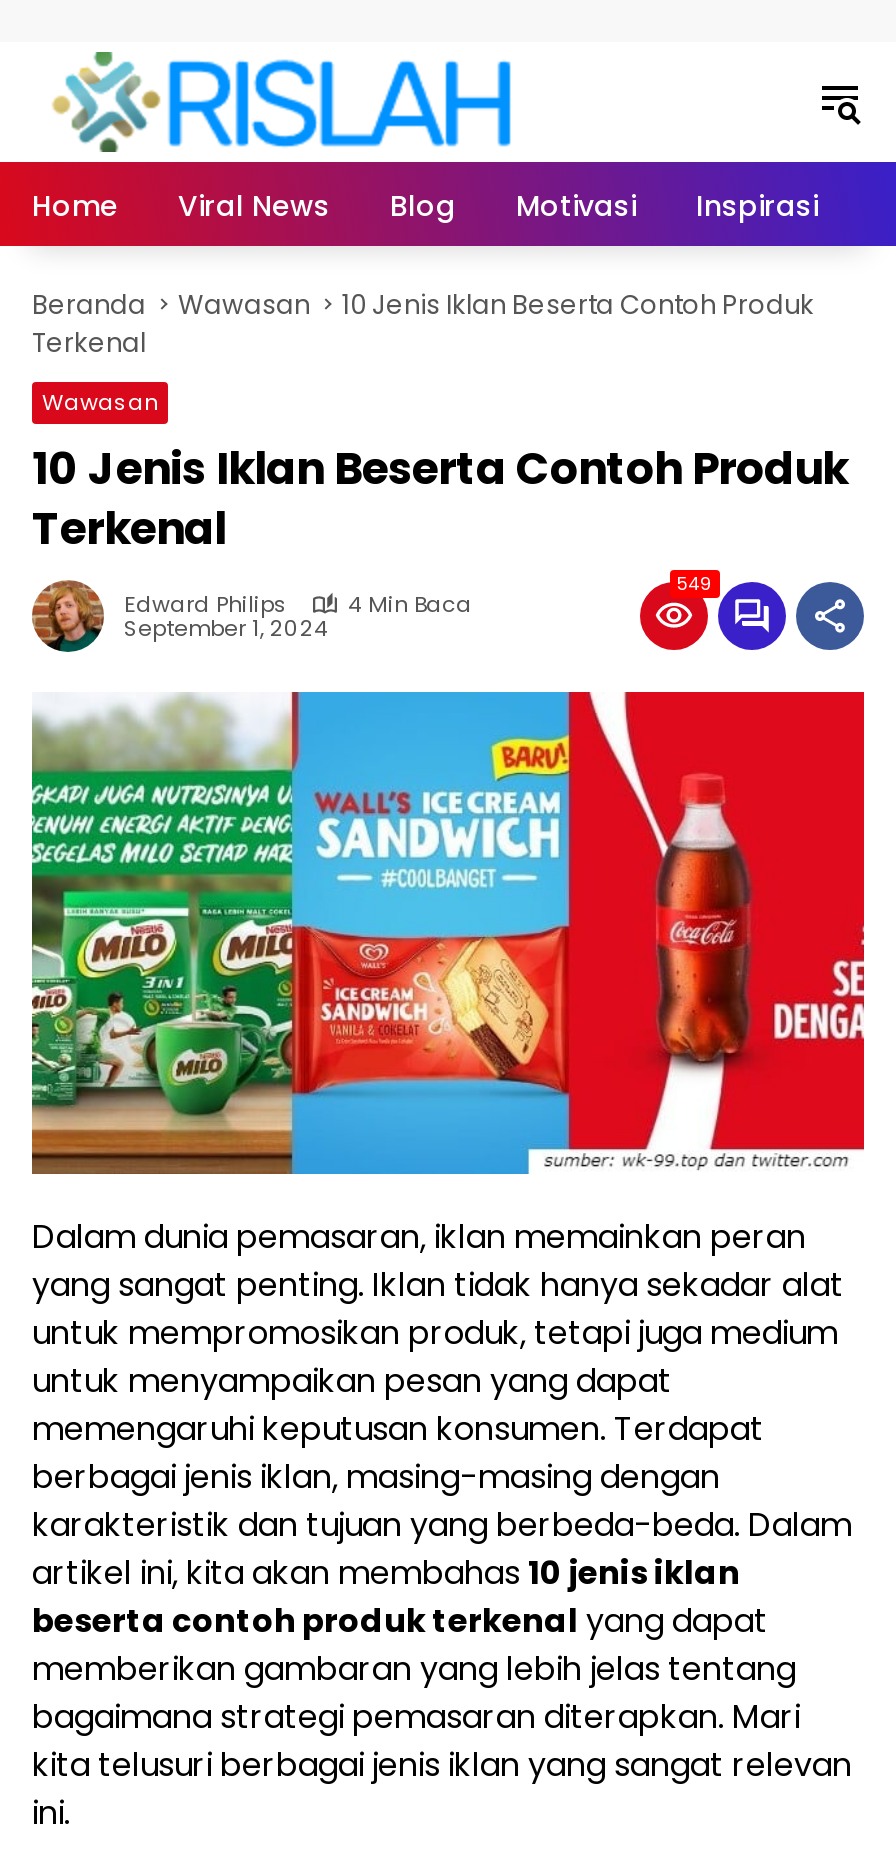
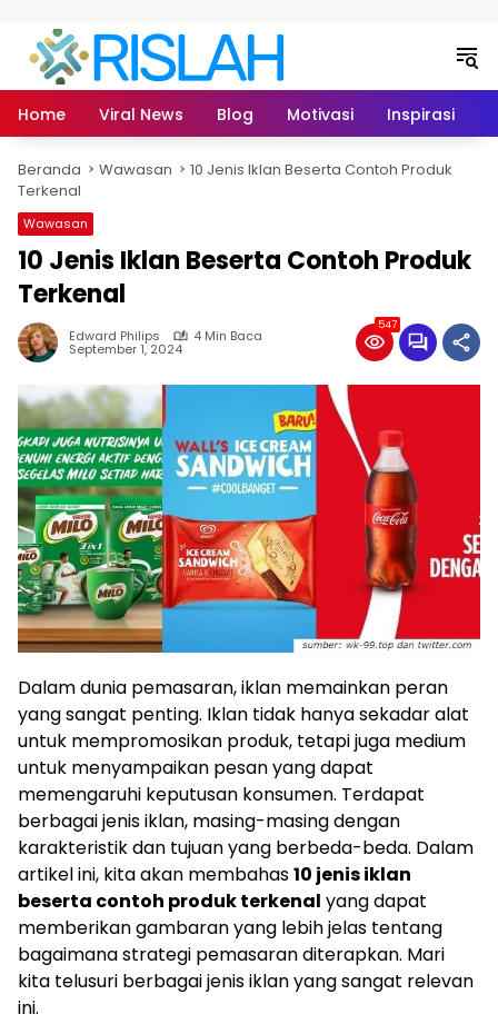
- 549
+ 547
